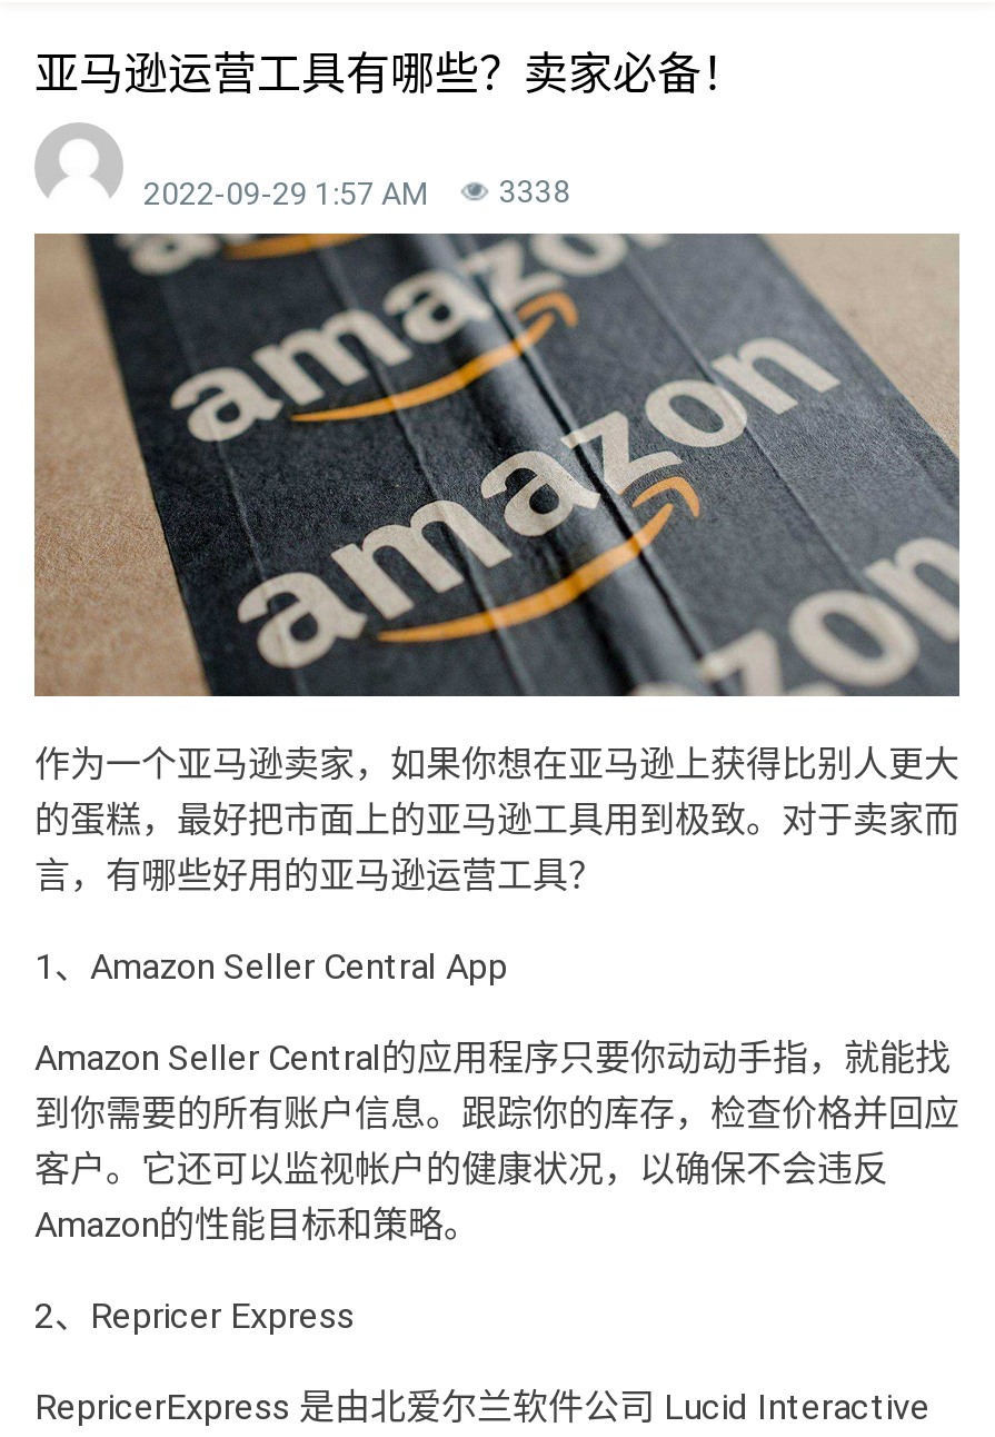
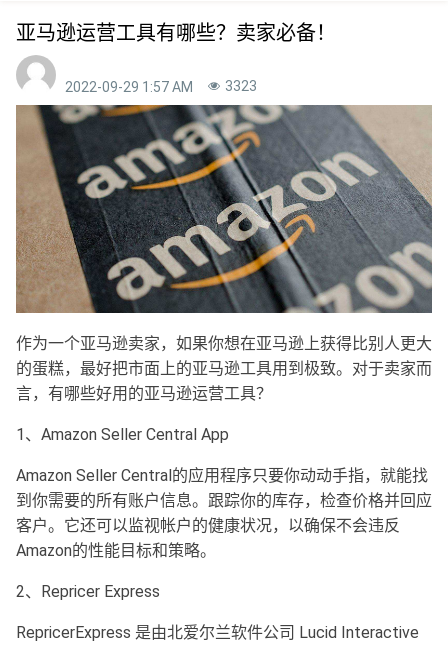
- 2022-09-29 1:57 AM 3338
+ 2022-09-29 1:57 AM 3323
